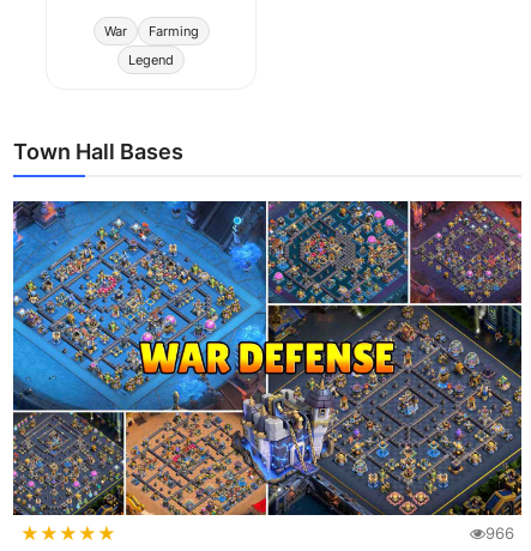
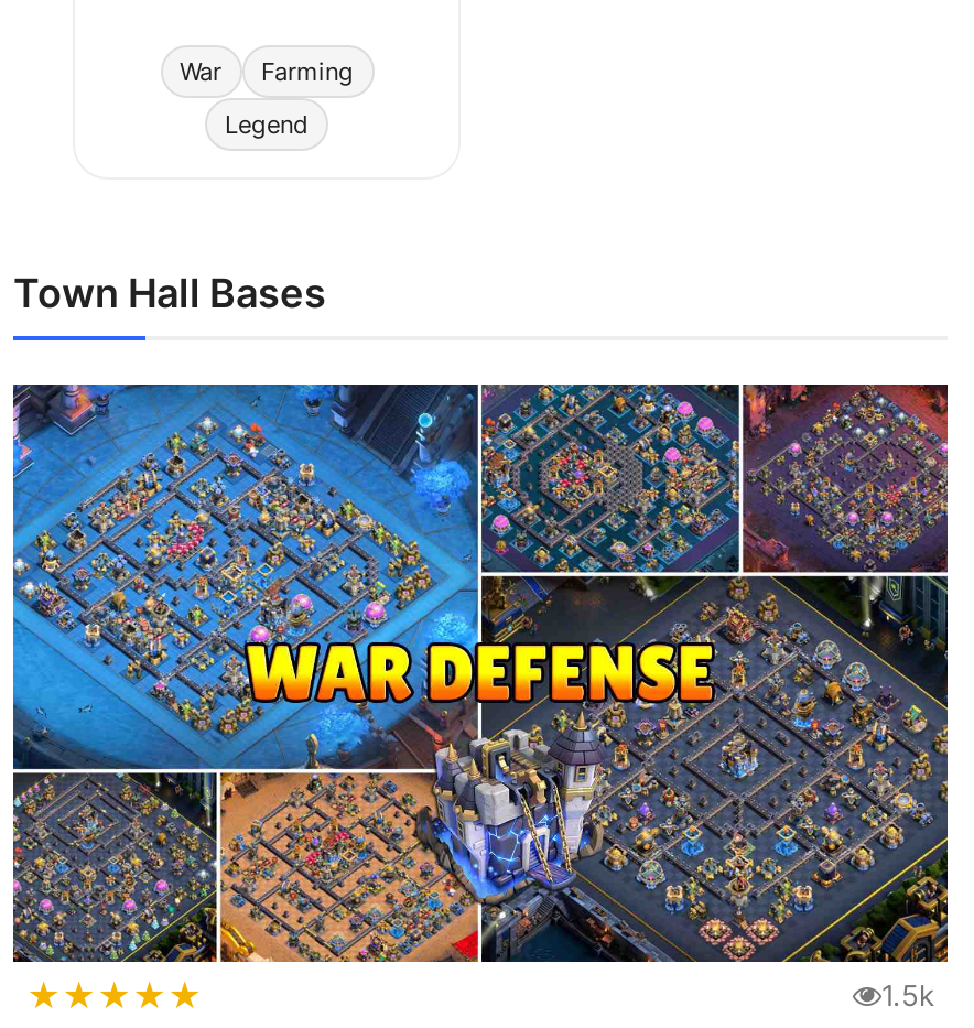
- 966
+ 1.5k
